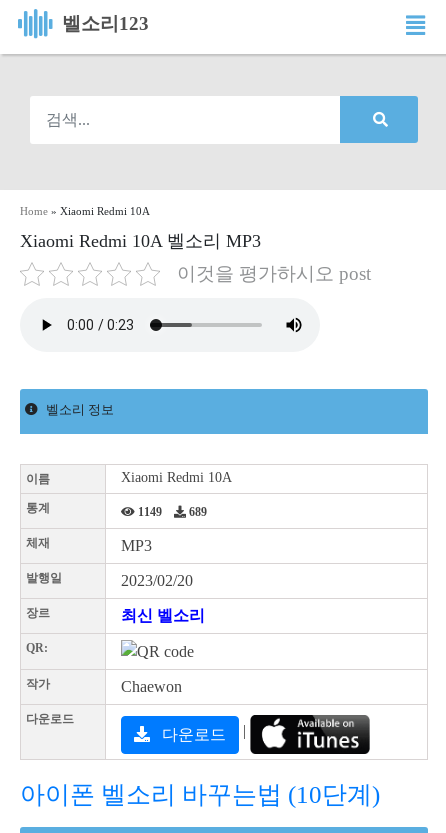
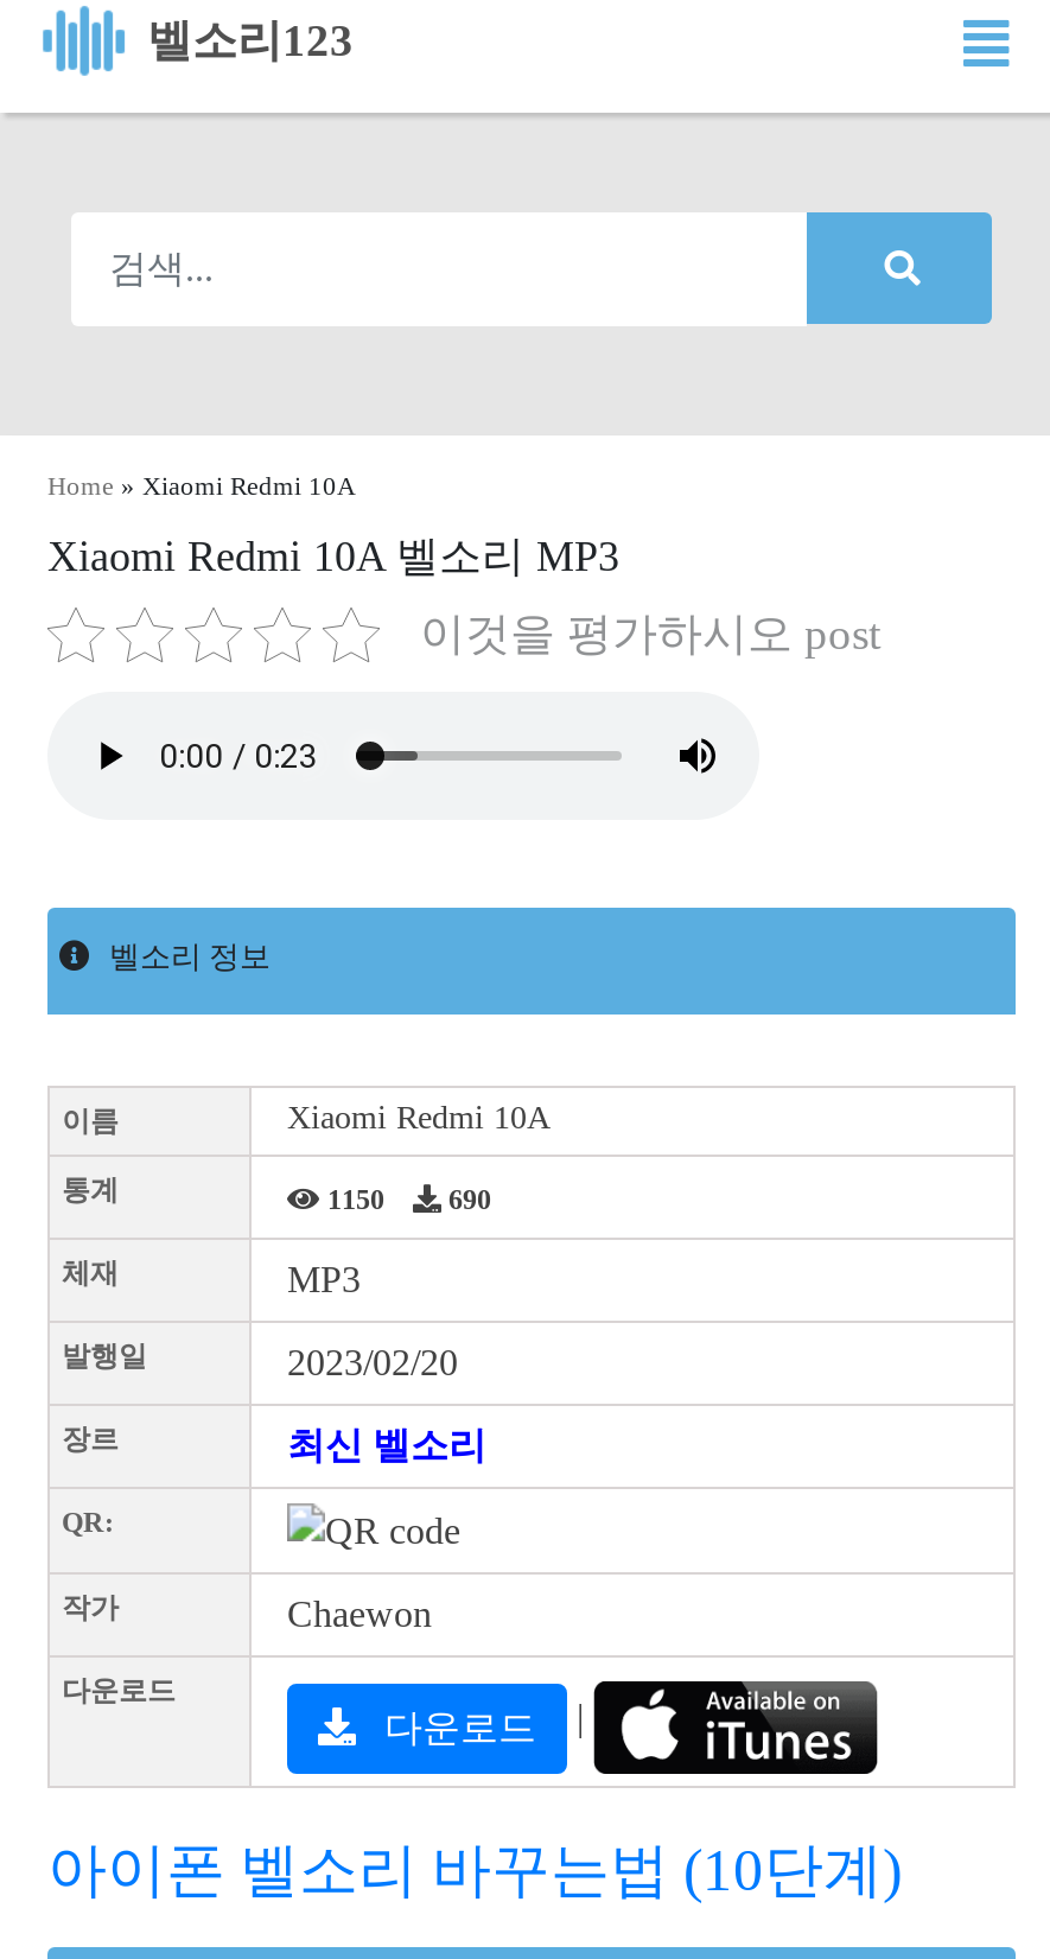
- 1149
+ 1150

- 689
+ 690
